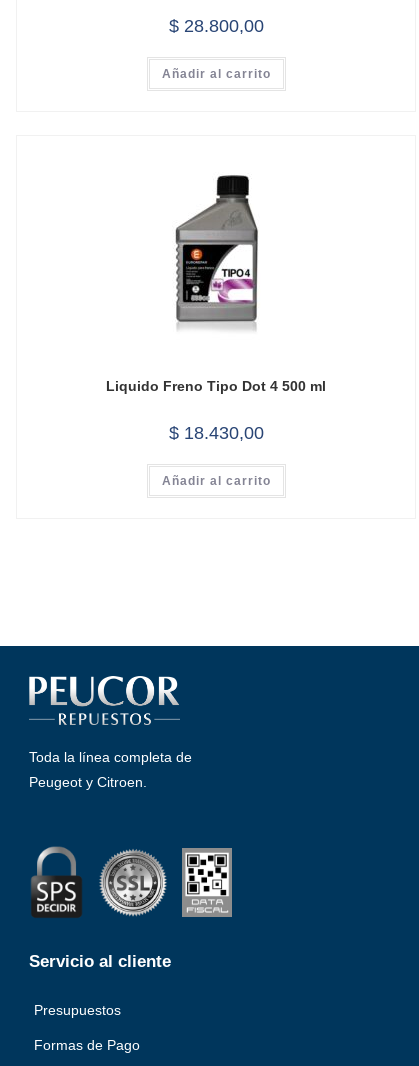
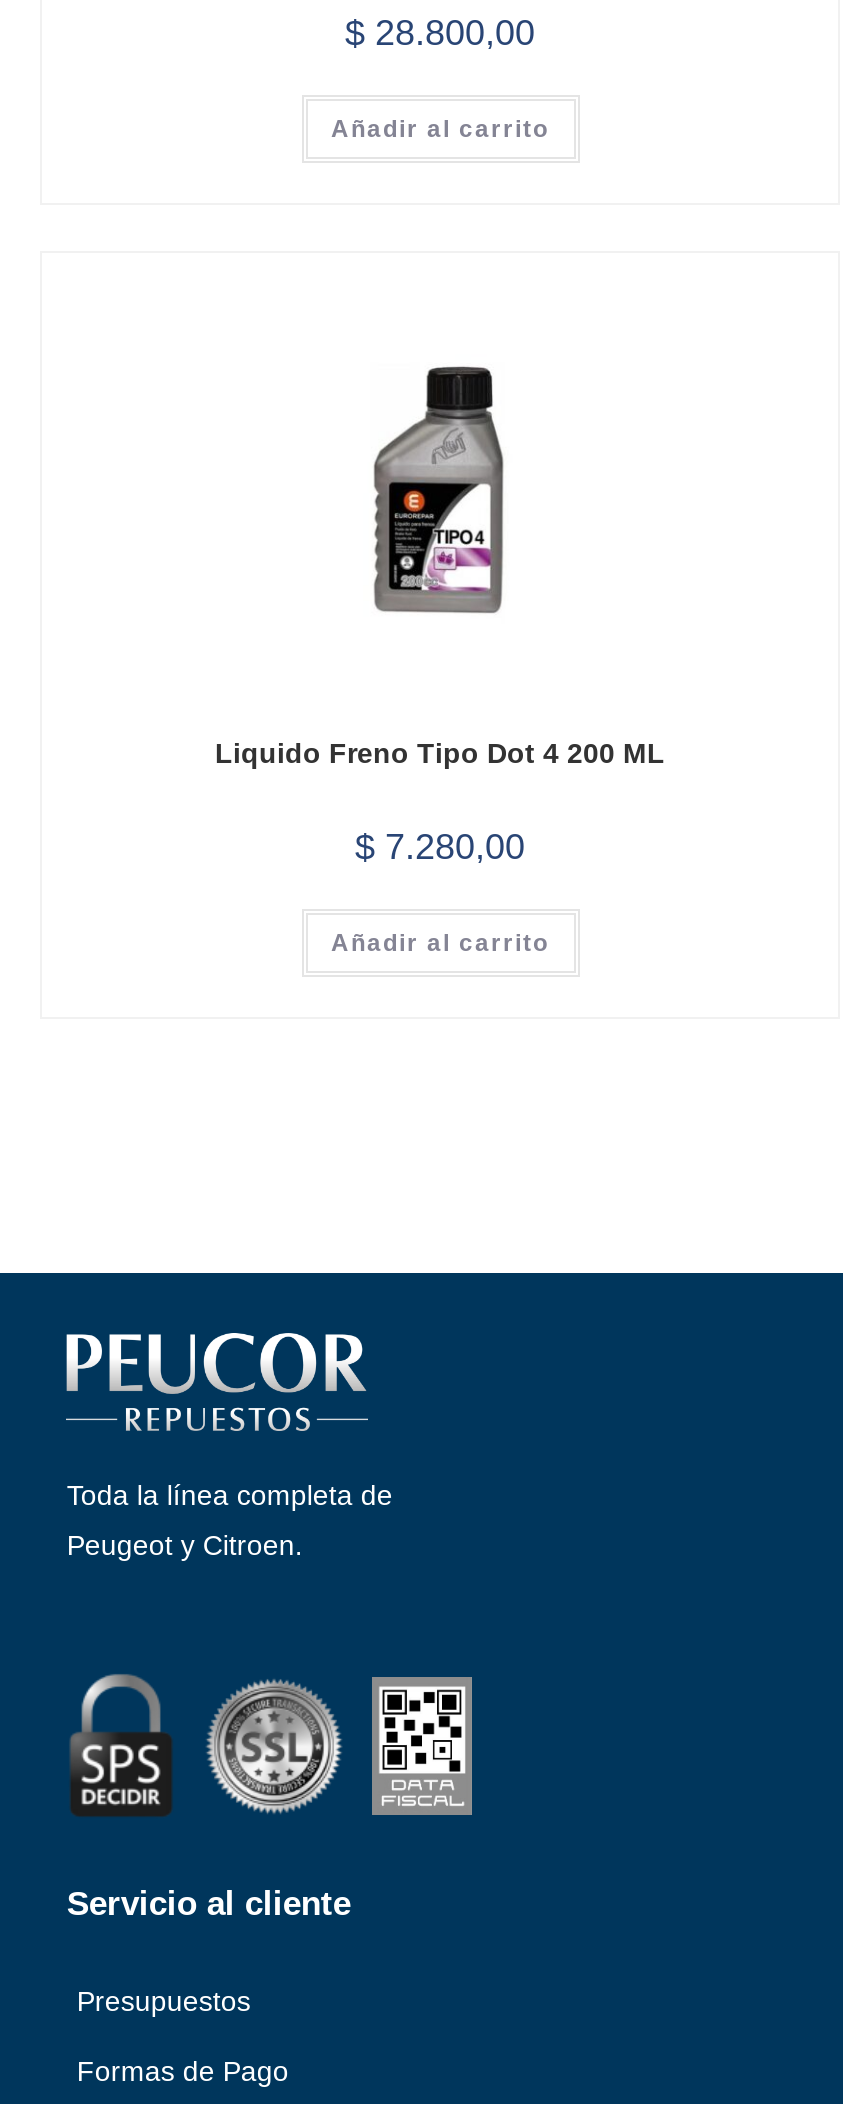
- [image]
+ [image]

- Liquido Freno Tipo Dot 4 500 ml
+ Liquido Freno Tipo Dot 4 200 ML

- $18.430,00
+ $7.280,00
